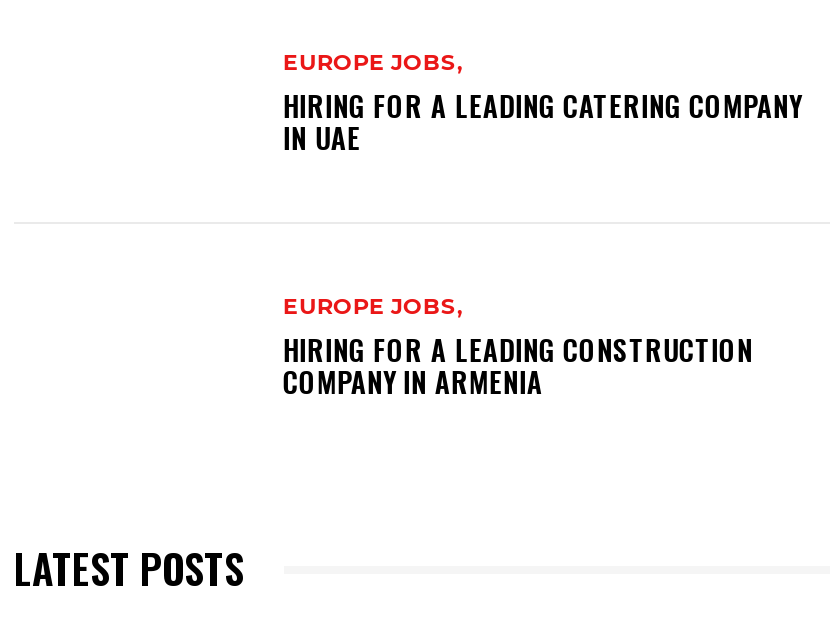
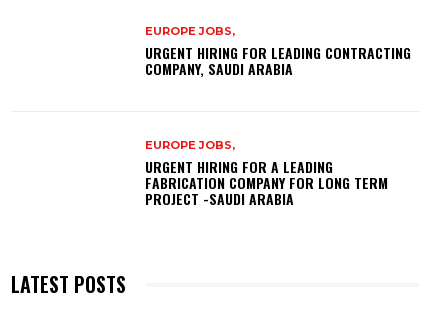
- HIRING FOR A LEADING CATERING COMPANY
- IN UAE
+ URGENT HIRING FOR LEADING CONTRACTING
+ COMPANY, SAUDI ARABIA

- HIRING FOR A LEADING CONSTRUCTION
- COMPANY IN ARMENIA
+ URGENT HIRING FOR A LEADING
+ FABRICATION COMPANY FOR LONG TERM
+ PROJECT -SAUDI ARABIA
